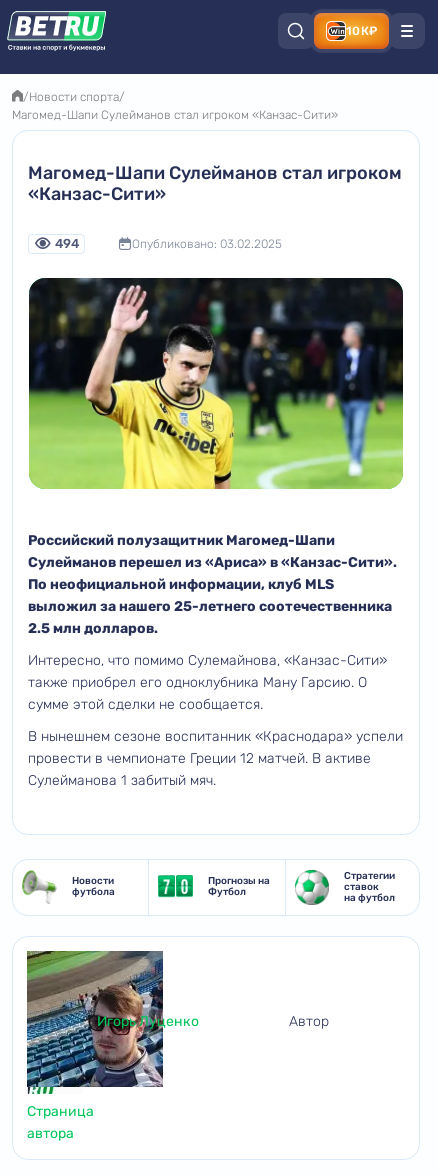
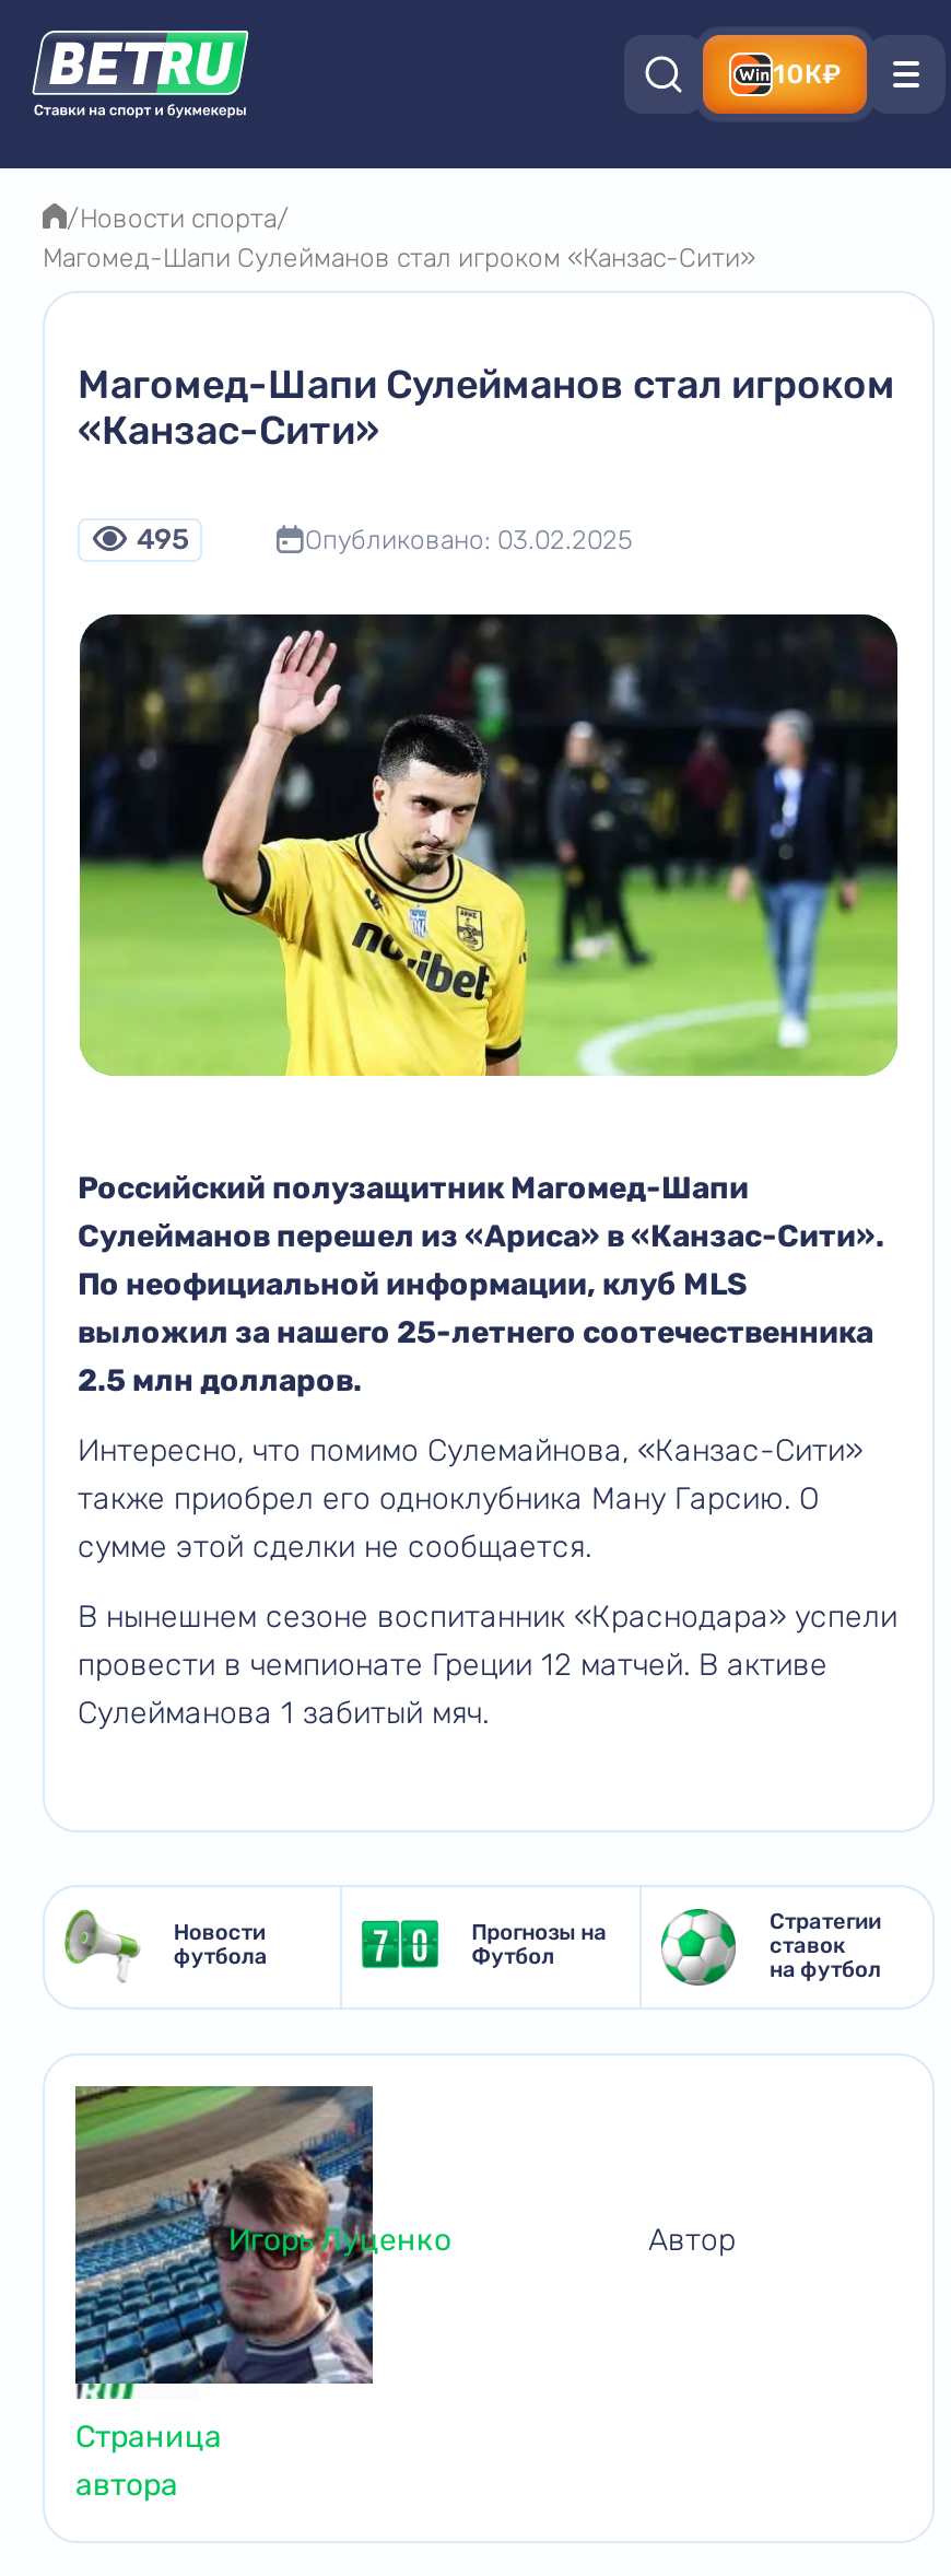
- 494
+ 495
